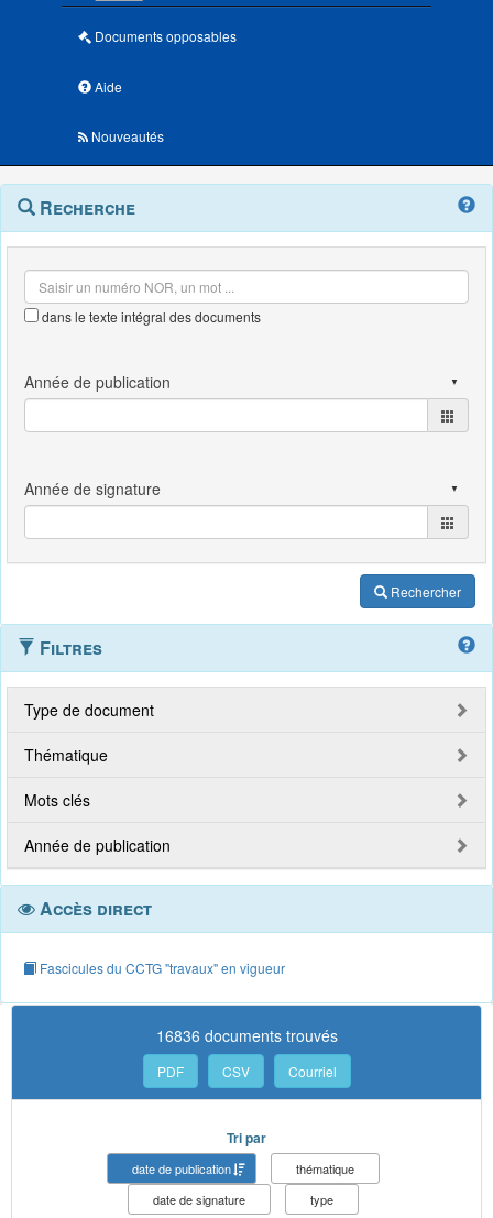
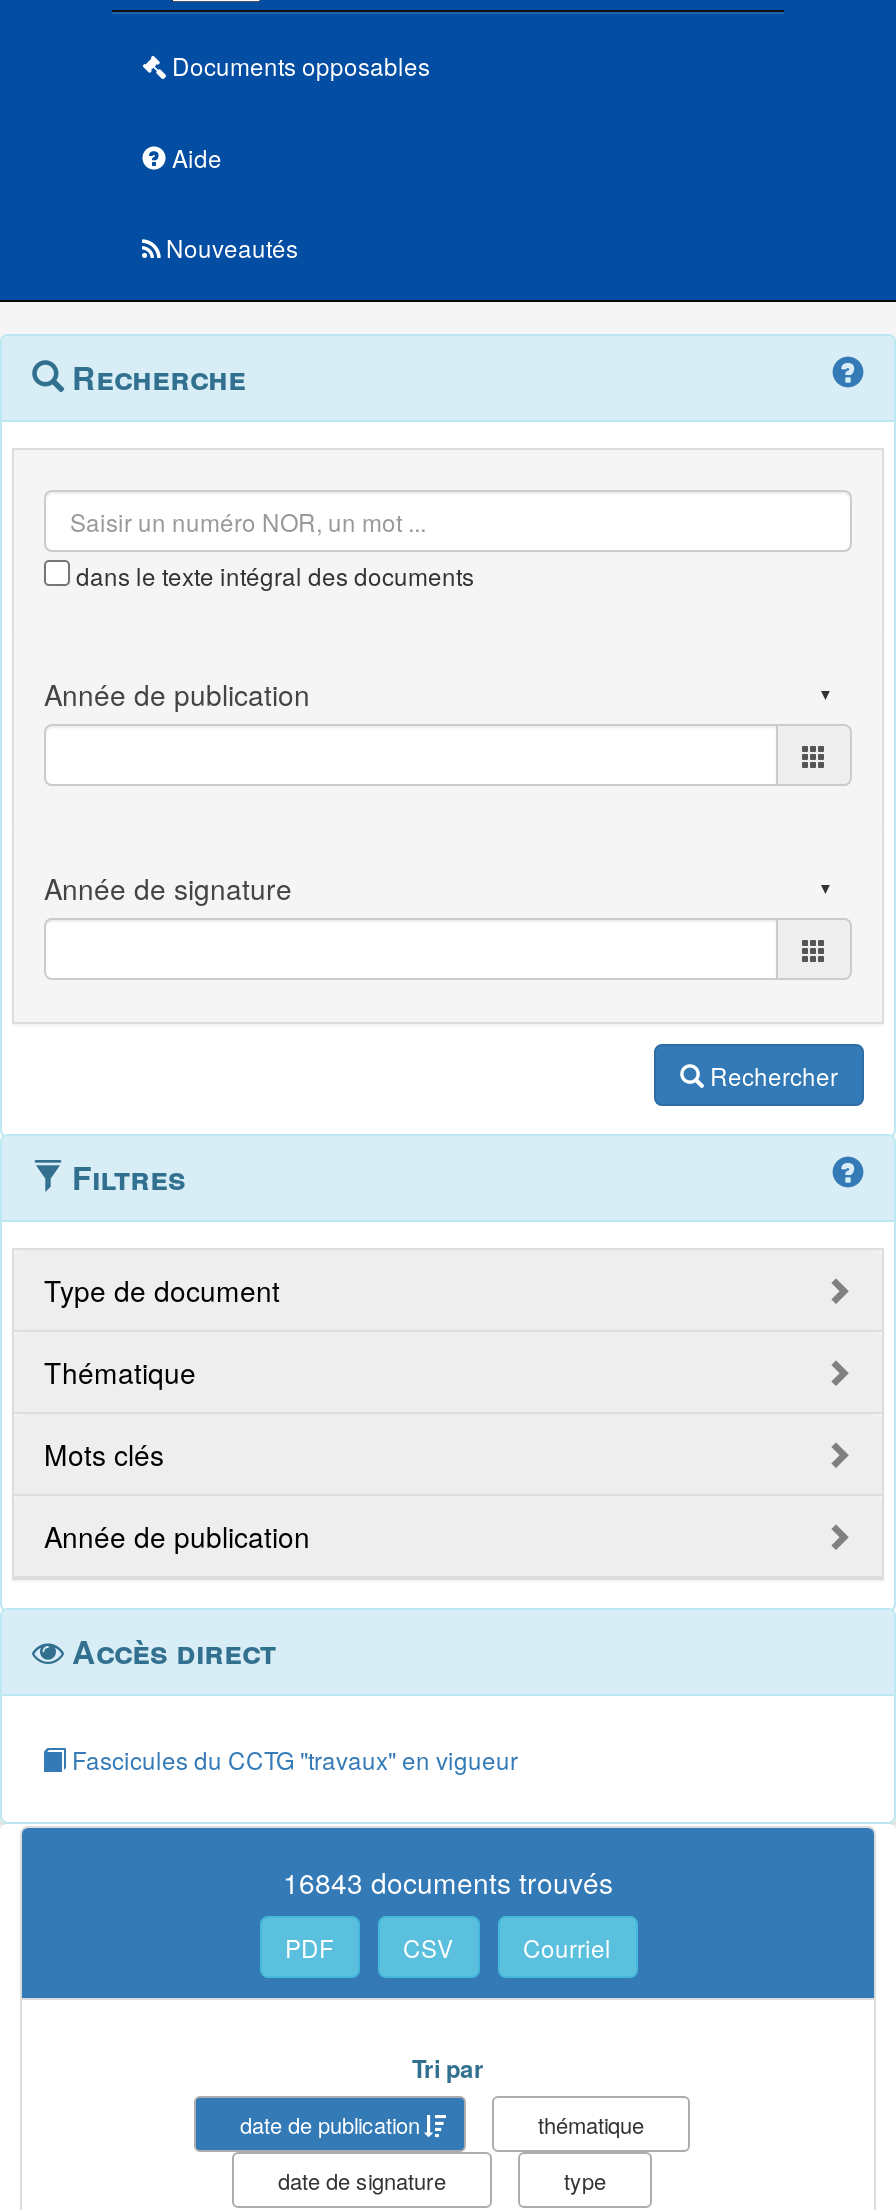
- 16836 documents trouvés
+ 16843 documents trouvés
